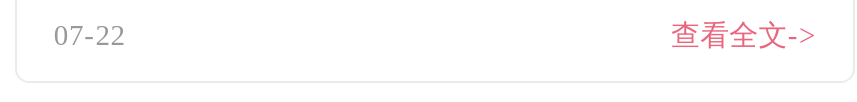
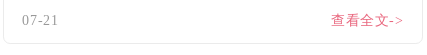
- 07-22
+ 07-21
